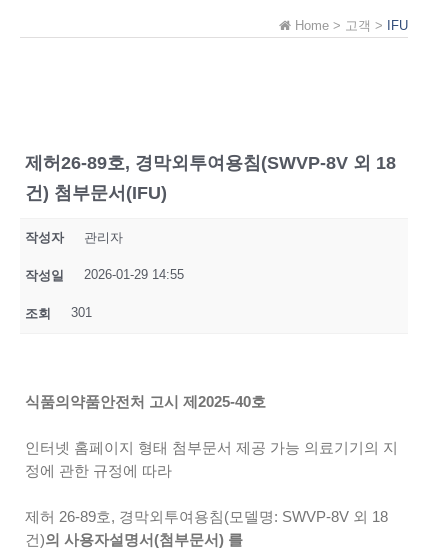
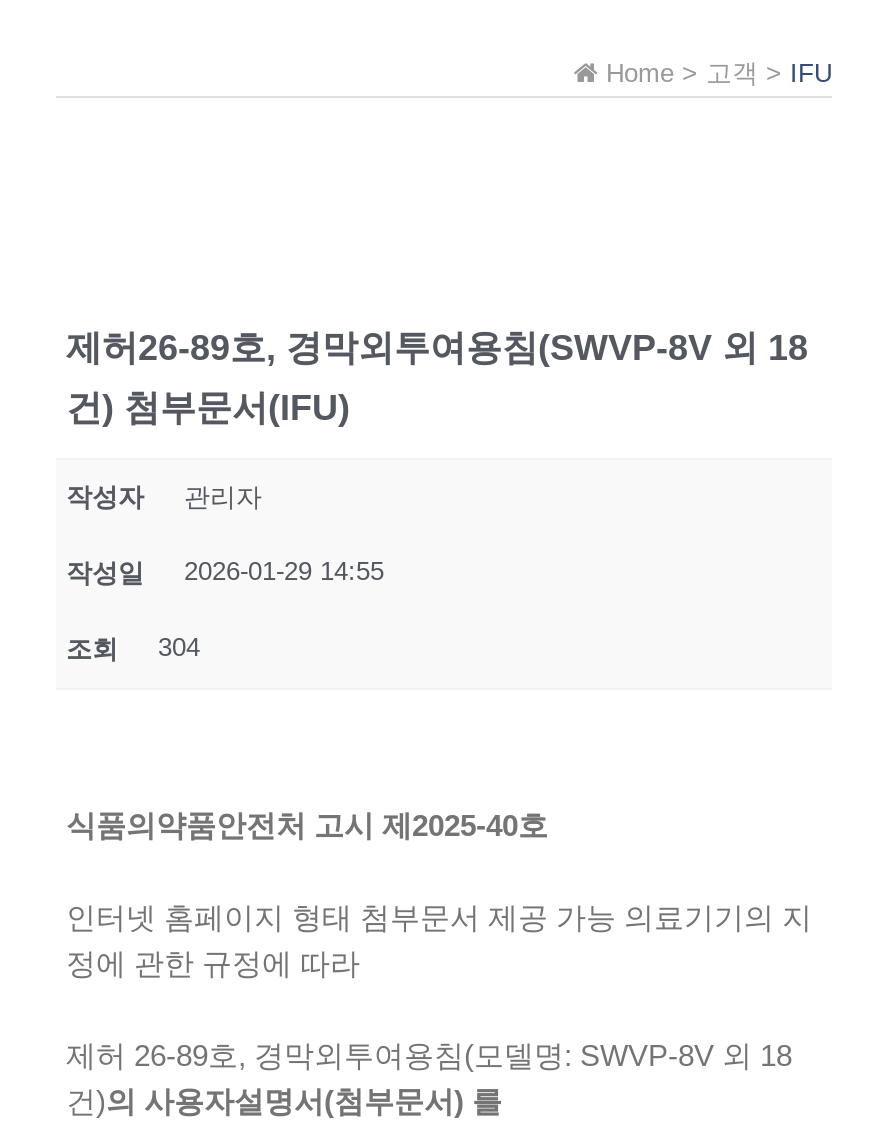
- 조회 301
+ 조회 304
